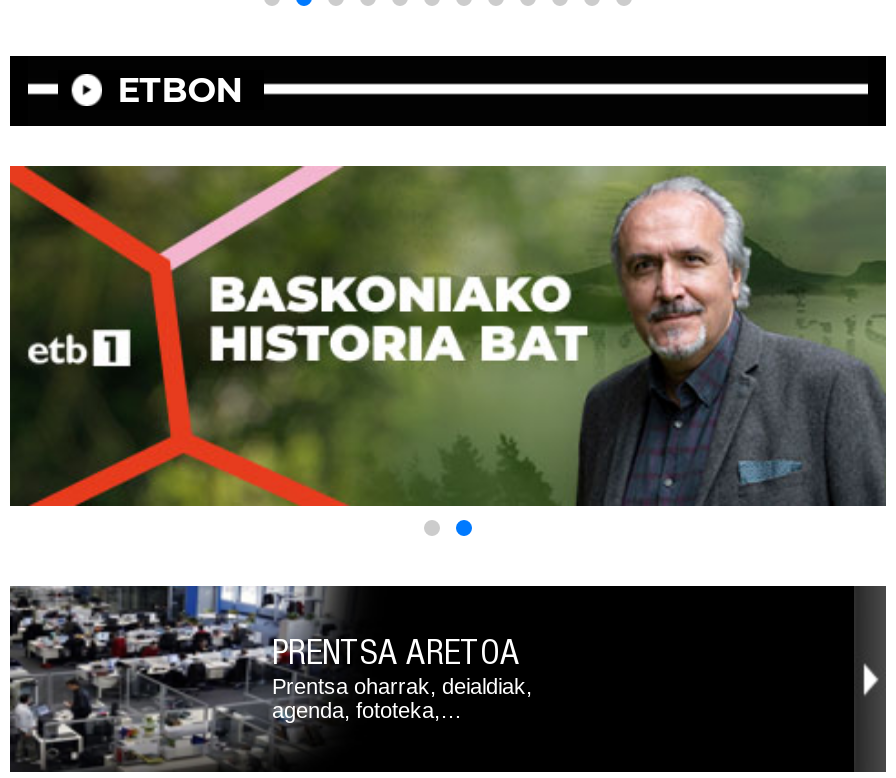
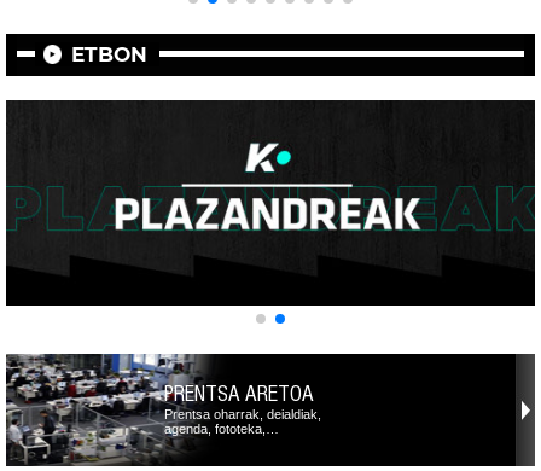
- [image]
+ [image]
